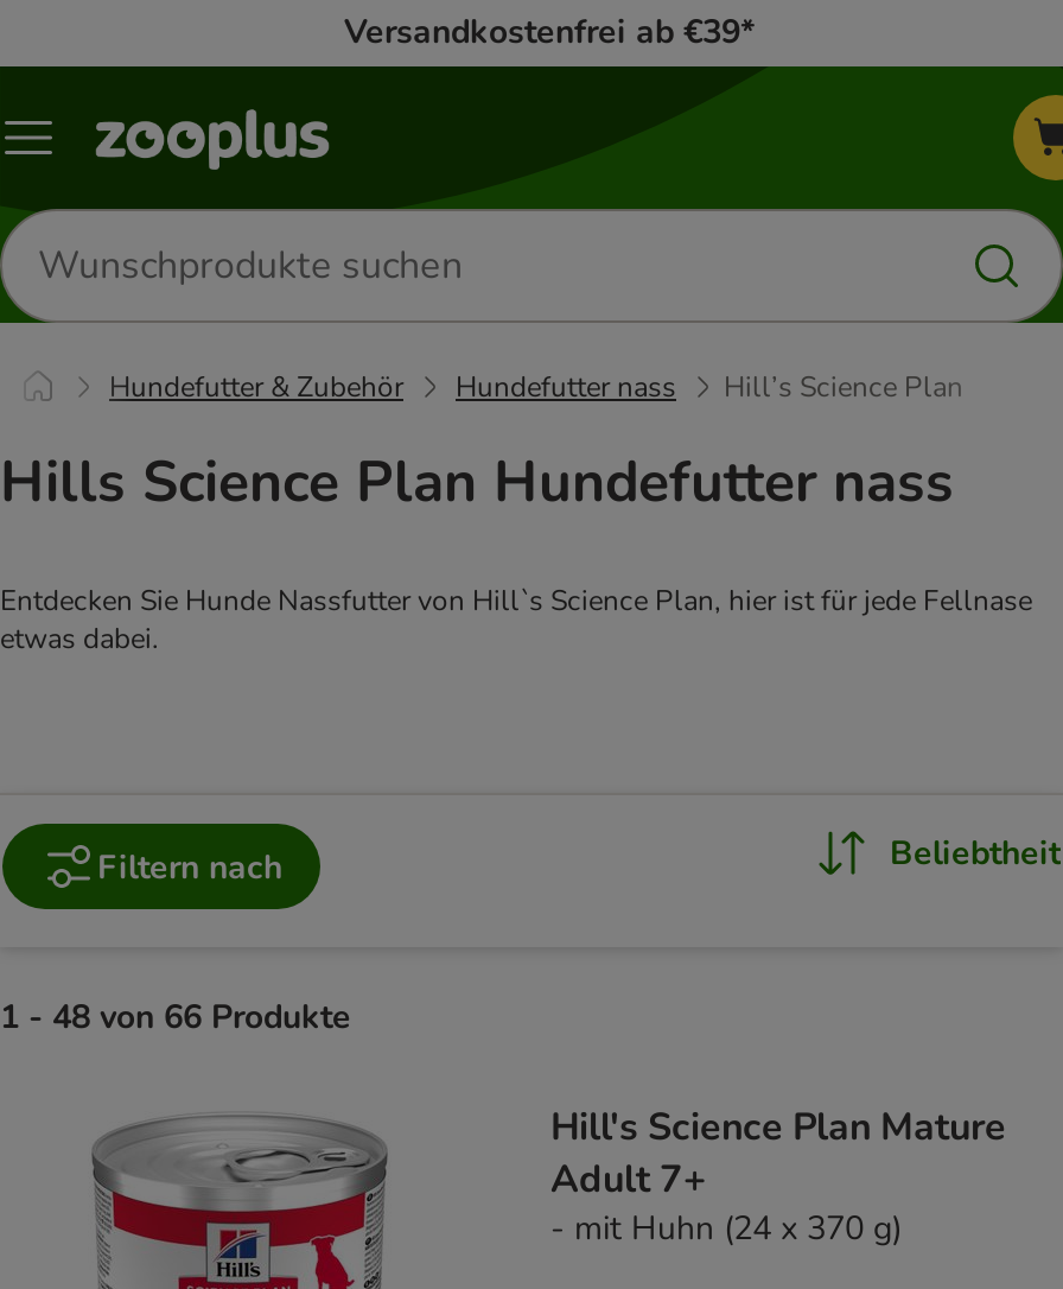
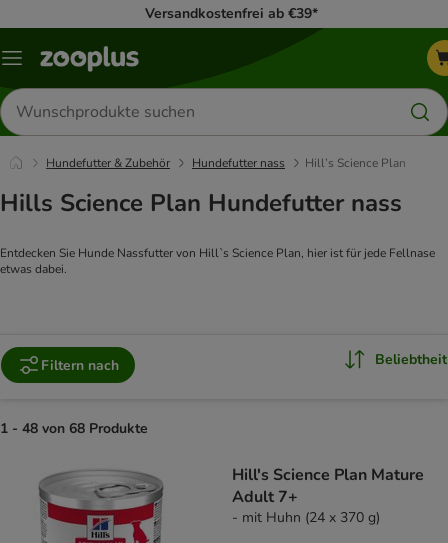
- 1 - 48 von 66 Produkte
+ 1 - 48 von 68 Produkte
